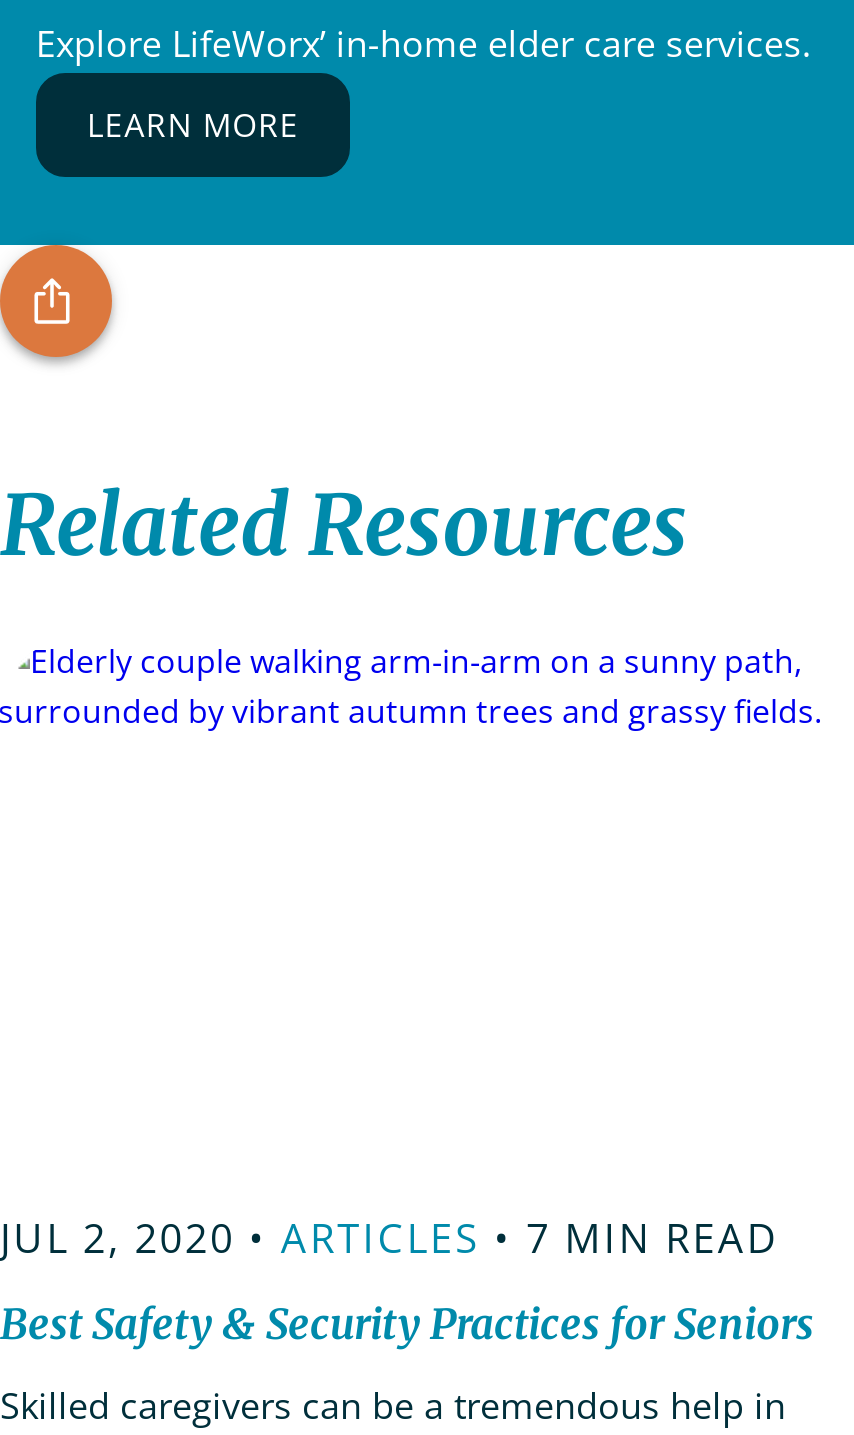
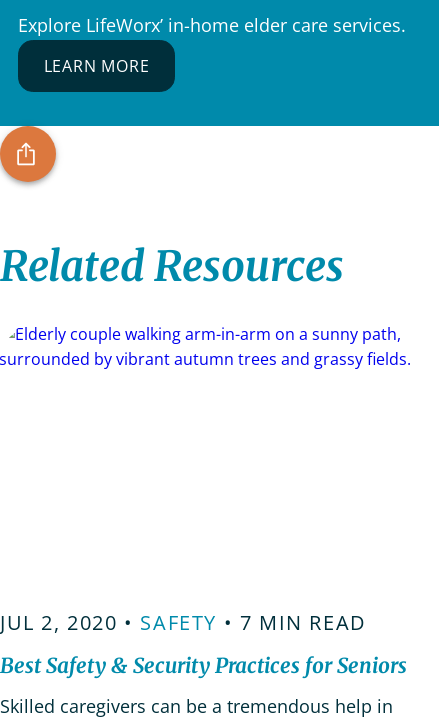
- JUL 2, 2020 • ARTICLES • 7 MIN READ
+ JUL 2, 2020 • SAFETY • 7 MIN READ
